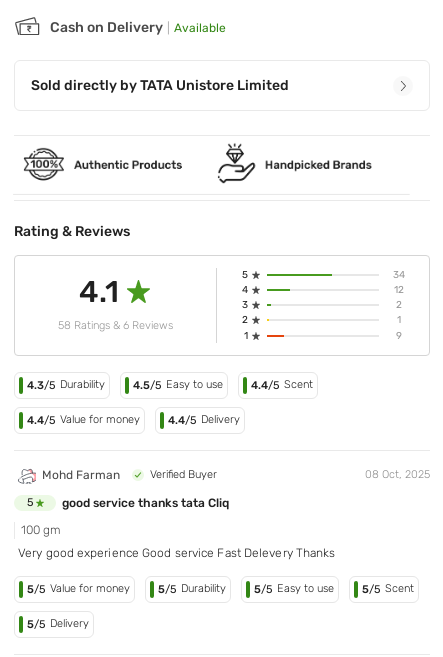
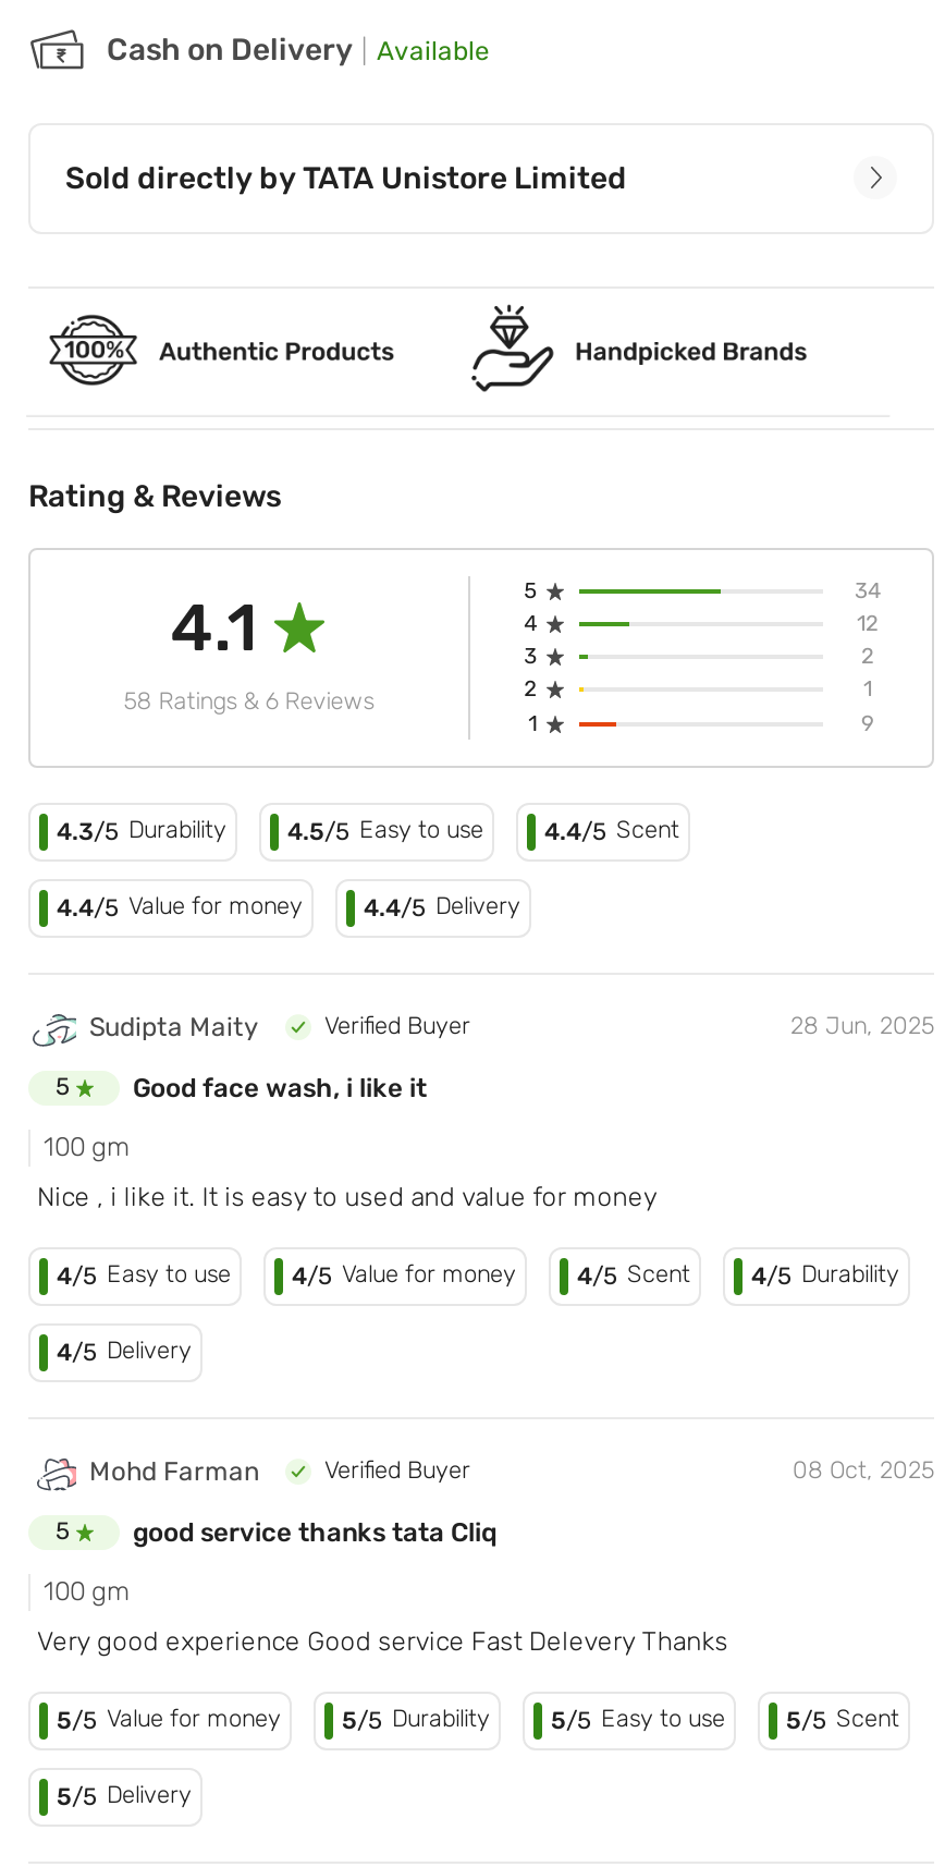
+ Sudipta Maity
+ Verified Buyer
+ 28 Jun, 2025
+ 5
+ Good face wash, i like it
+ 100 gm
+ Nice , i like it. It is easy to used and value for money
+ 4/5 Easy to use
+ 4/5 Value for money
+ 4/5 Scent
+ 4/5 Durability
+ 4/5 Delivery
